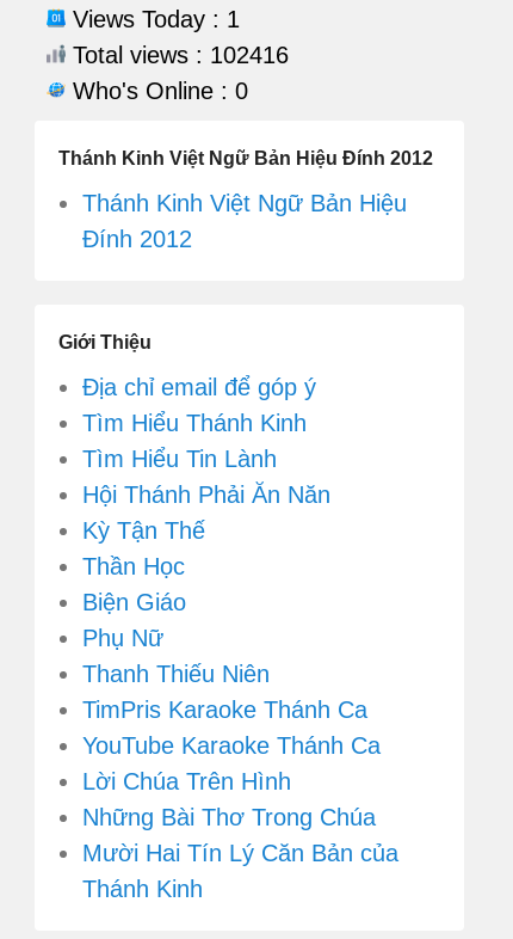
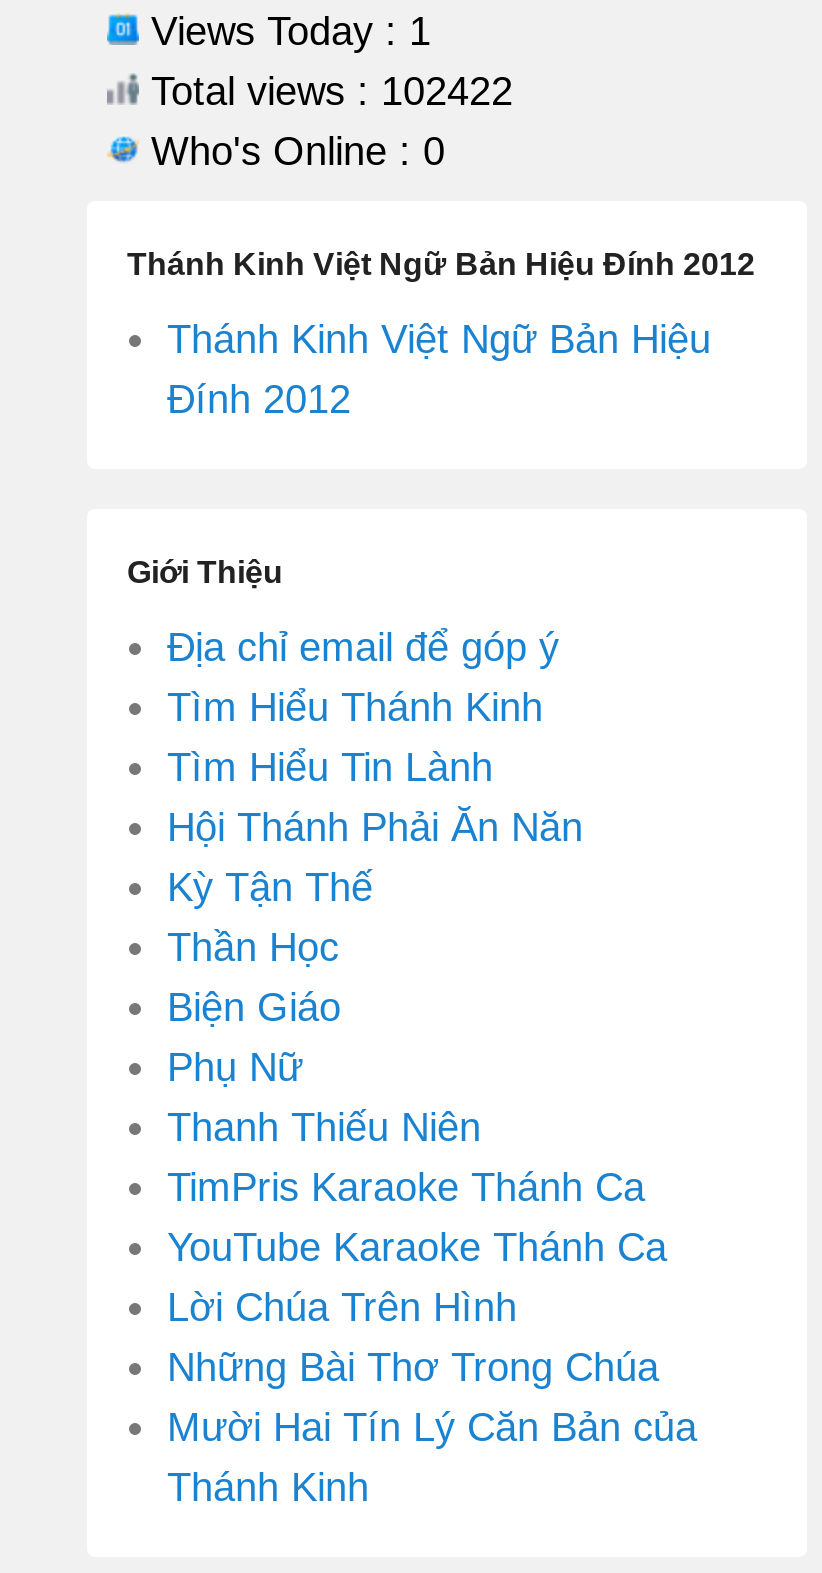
- Total views : 102416
+ Total views : 102422
